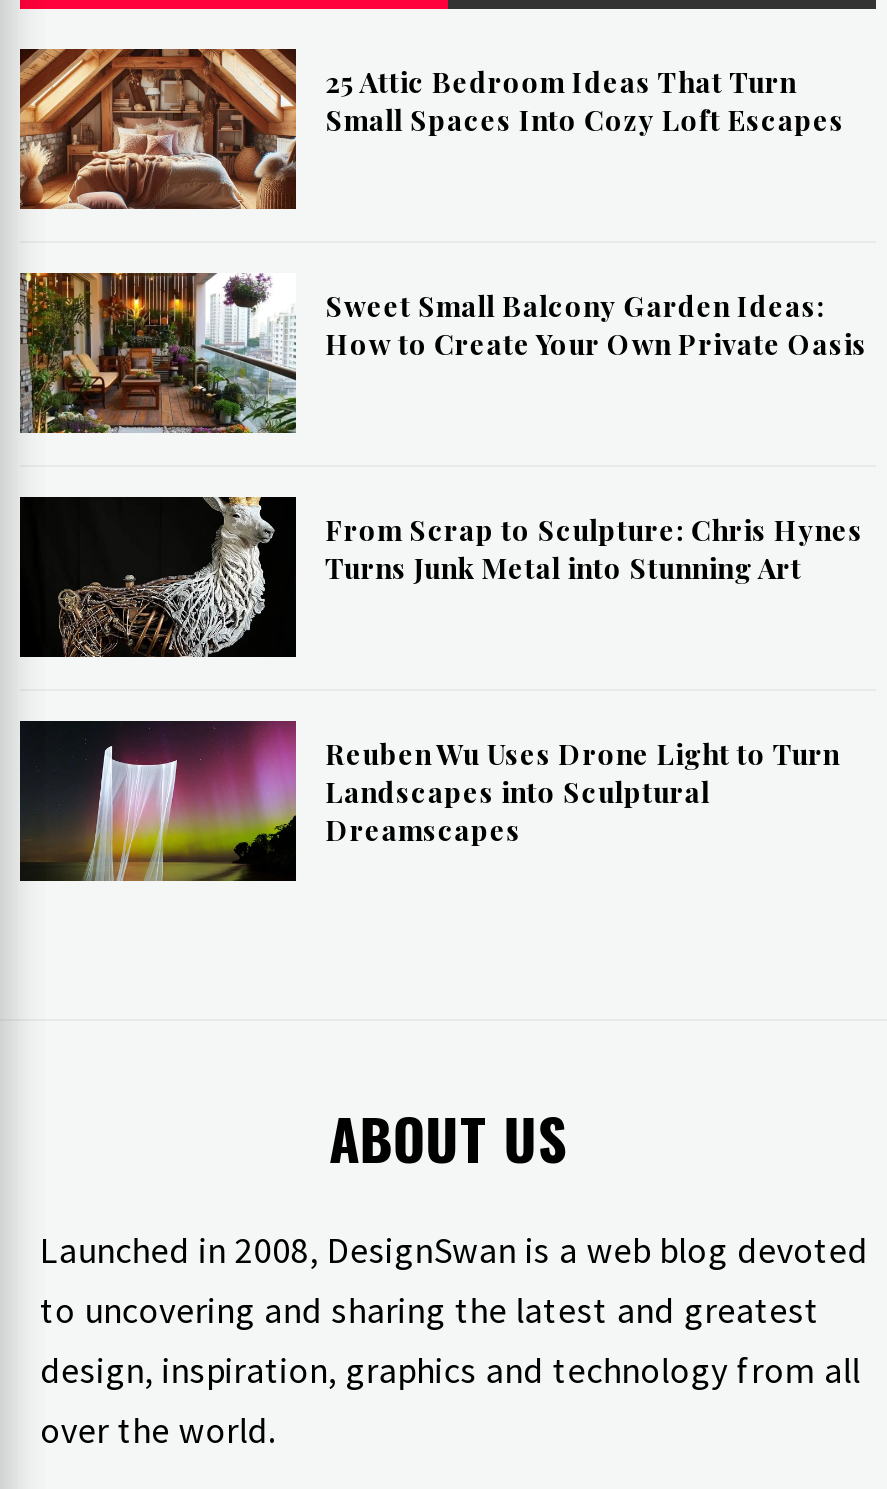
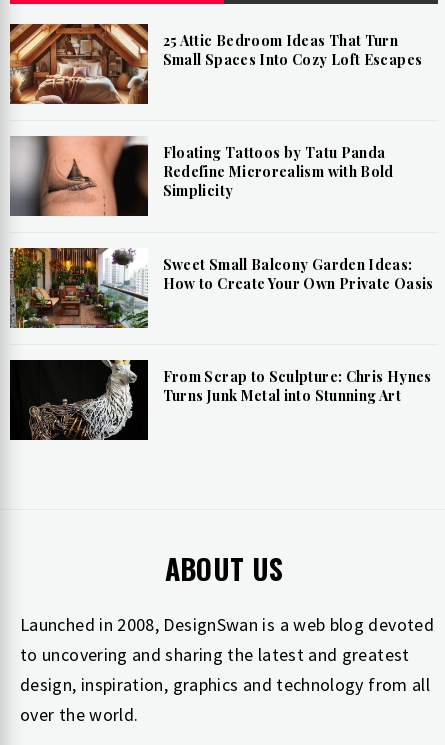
+ [image]
+ Floating Tattoos by Tatu Panda
+ Redefine Microrealism with Bold
+ Simplicity

moved down: [image] | Sweet Small Balcony Garden Ideas: | How to Create Your Own Private Oasis | From Scrap to Sculpture: Chris Hynes | Turns Junk Metal into Stunning Art

- [image]
- Reuben Wu Uses Drone Light to Turn
- Landscapes into Sculptural
- Dreamscapes
